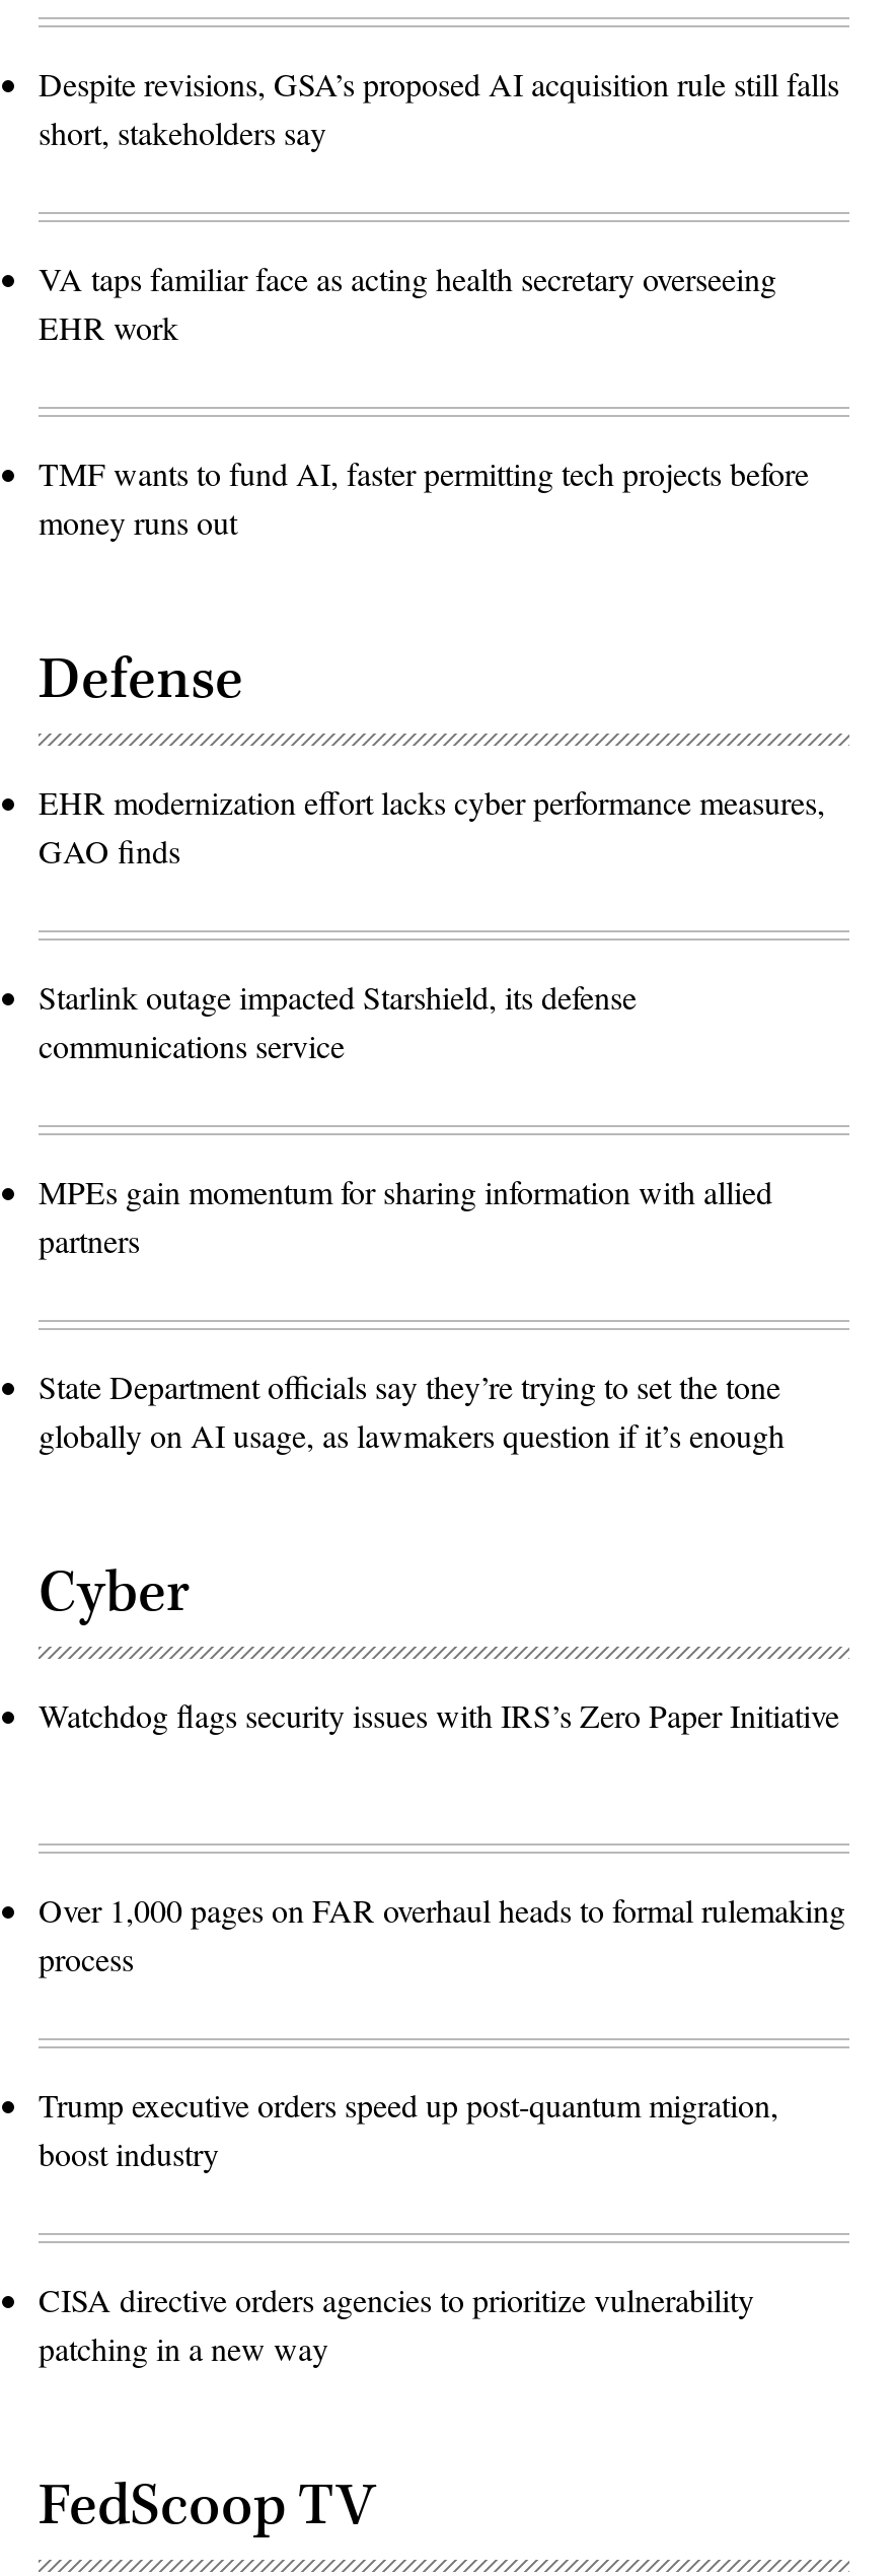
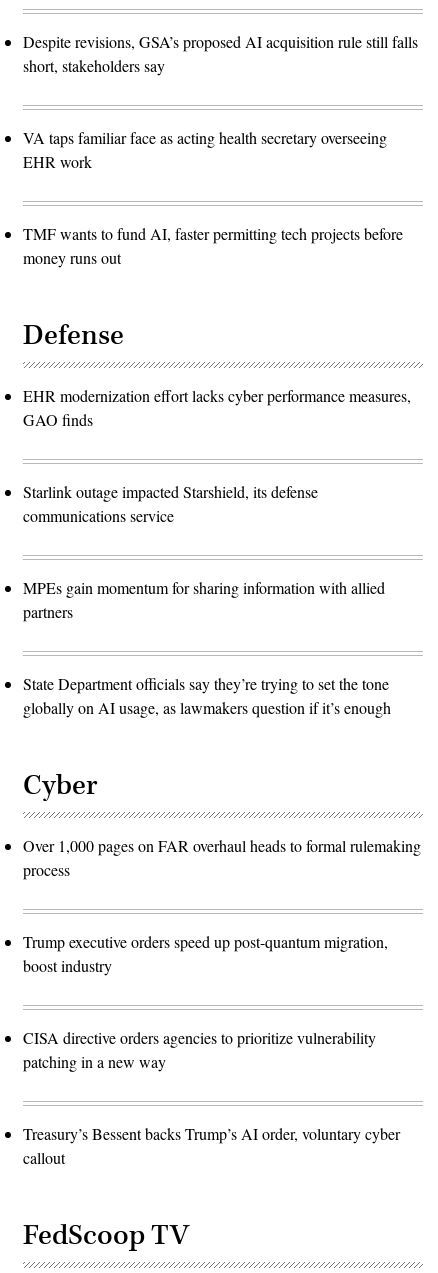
- Watchdog flags security issues with IRS’s Zero Paper Initiative

moved up: Over 1,000 pages on FAR overhaul heads to formal rulemaking | process | Trump executive orders speed up post-quantum migration, | boost industry | CISA directive orders agencies to prioritize vulnerability | patching in a new way

+ Treasury’s Bessent backs Trump’s AI order, voluntary cyber
+ callout
